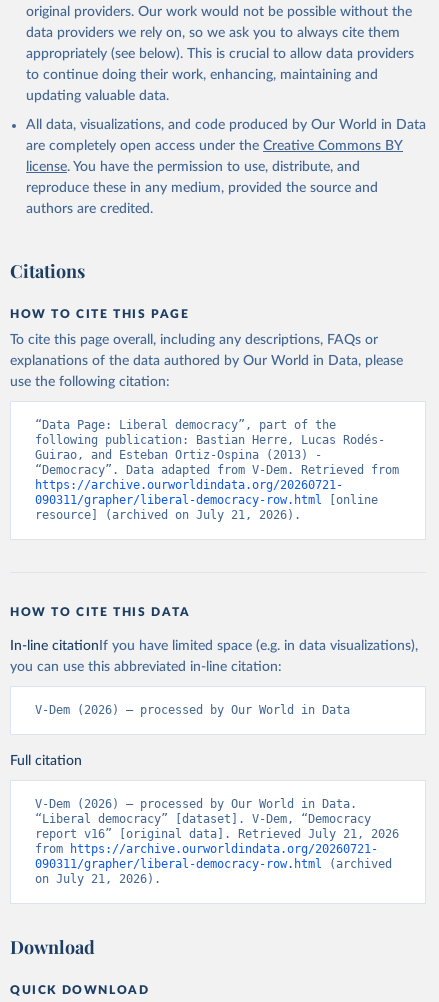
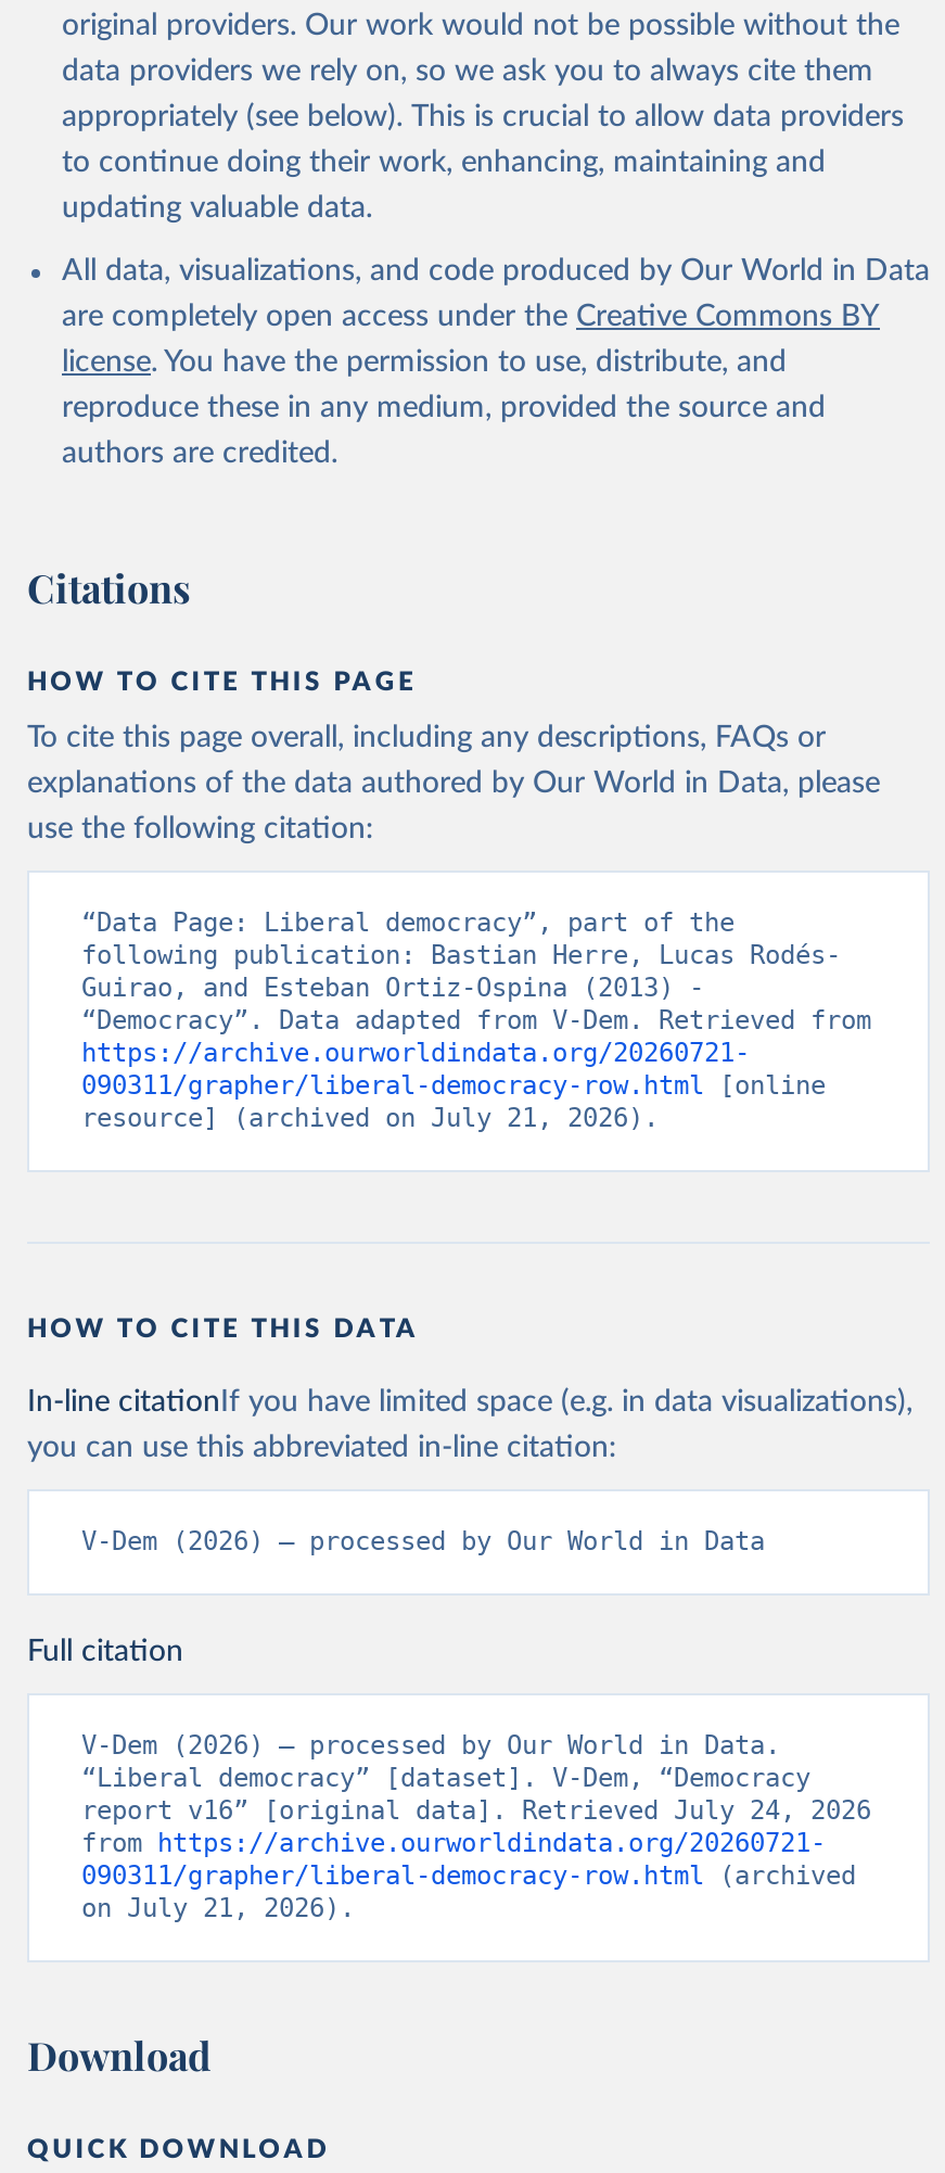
- report v16” [original data]. Retrieved July 21, 2026
+ report v16” [original data]. Retrieved July 24, 2026
